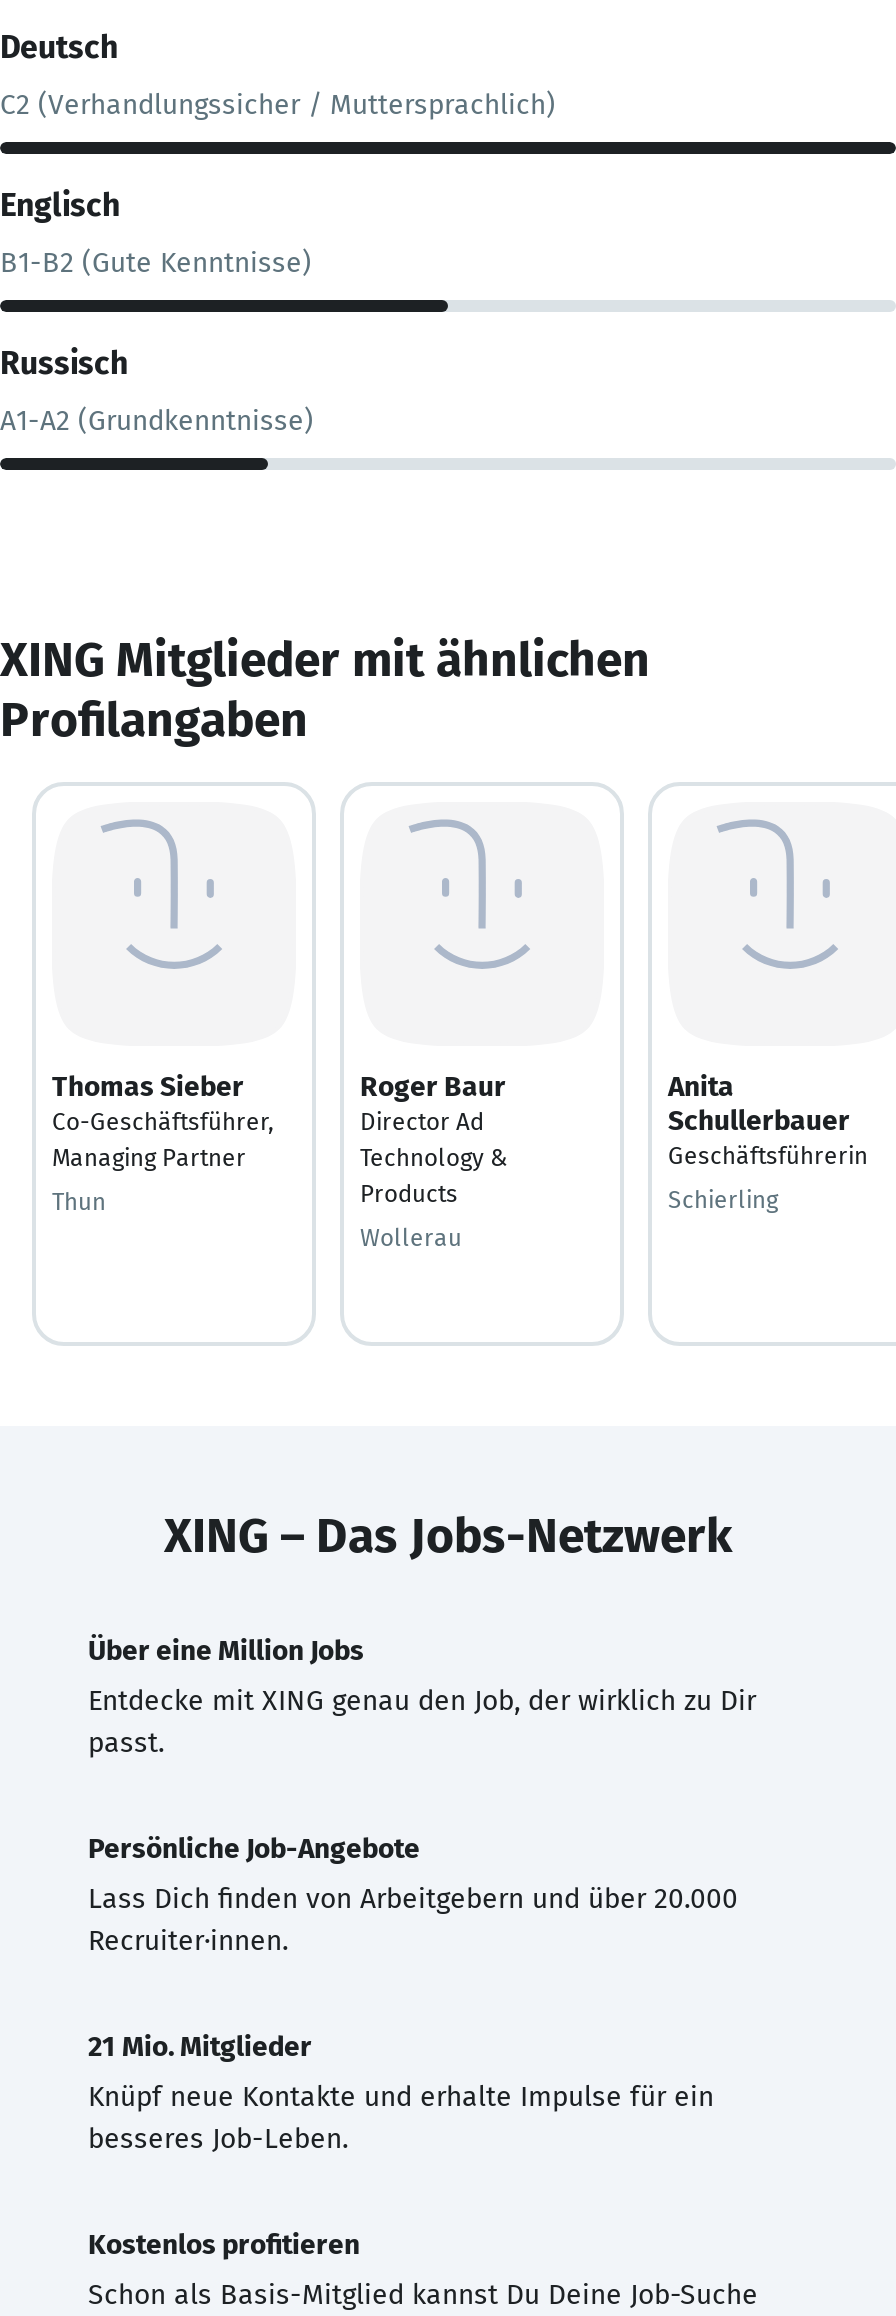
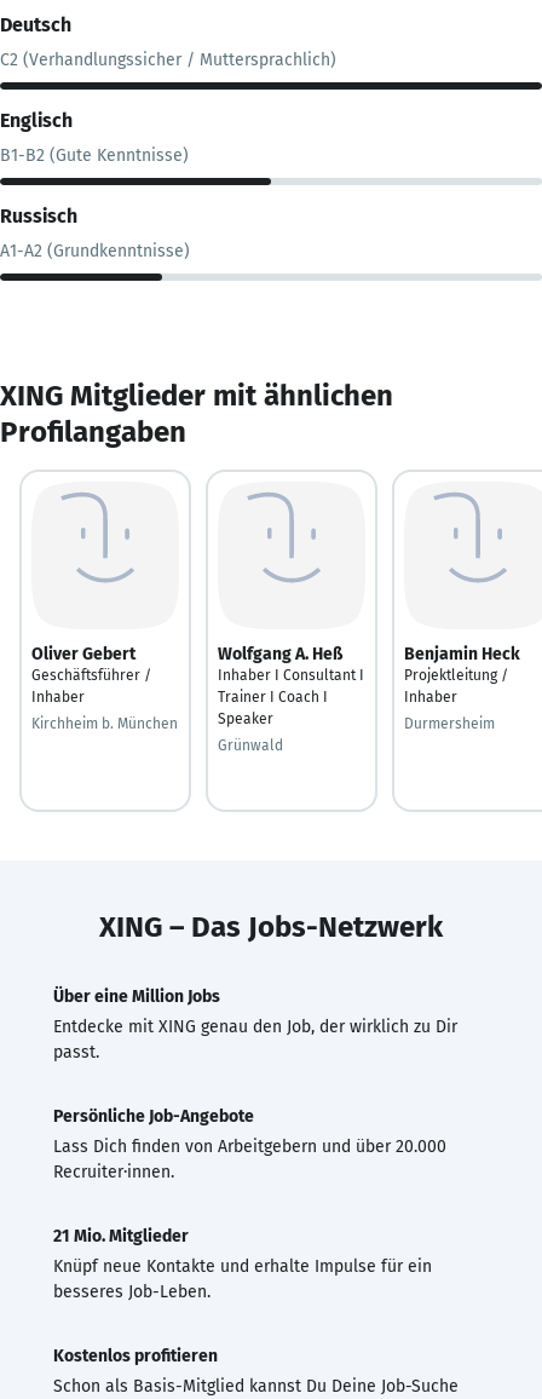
- Thomas Sieber
- Co-Geschäftsführer,
- Managing Partner
+ Oliver Gebert
+ Geschäftsführer /
+ Inhaber

- Roger Baur
- Director Ad
- Technology &
- Products
+ Wolfgang A. Heß
+ Inhaber I Consultant I
+ Trainer I Coach I
+ Speaker

- Anita
- Schullerbauer
- Geschäftsführerin
+ Benjamin Heck
+ Projektleitung /
+ Inhaber

- Thun
+ Kirchheim b. München

- Schierling
+ Durmersheim

- Wollerau
+ Grünwald
